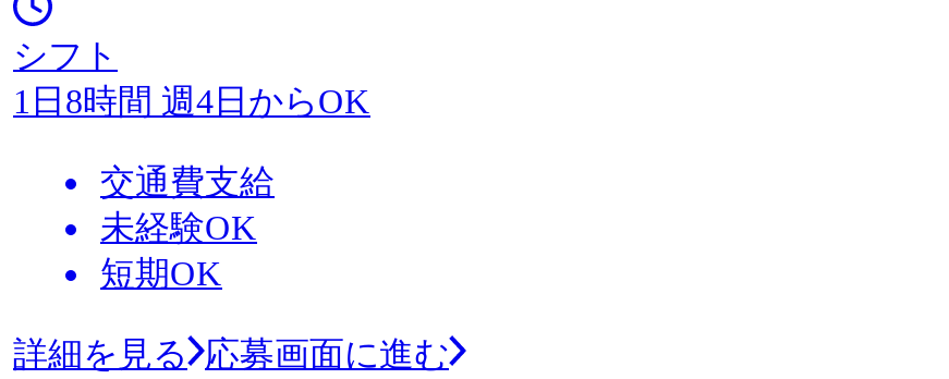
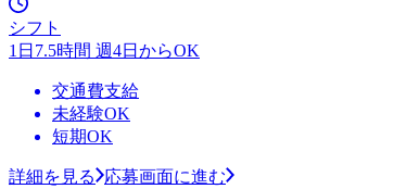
- 1日8時間 週4日からOK
+ 1日7.5時間 週4日からOK
